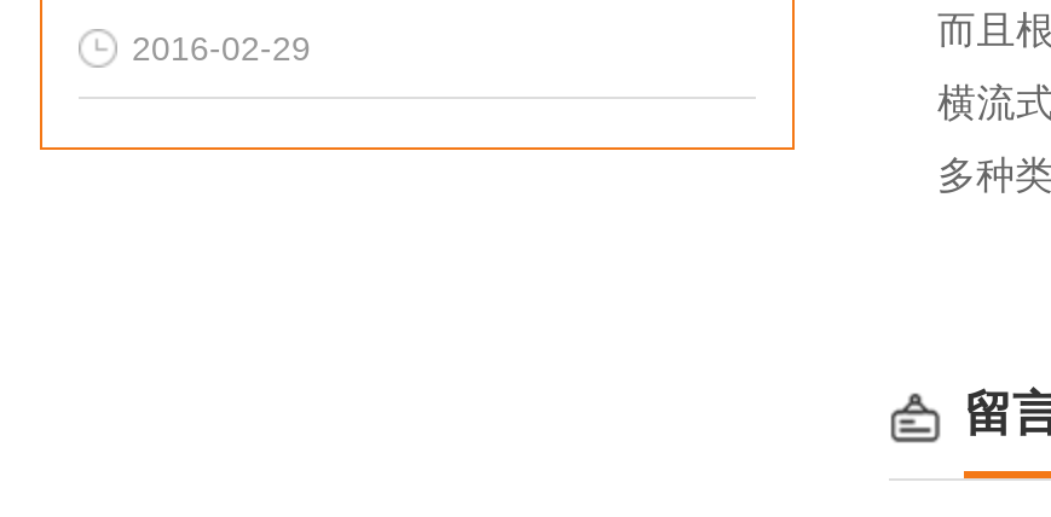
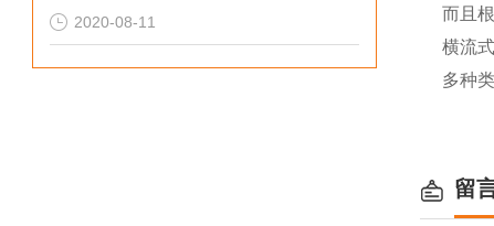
- 2016-02-29
+ 2020-08-11
